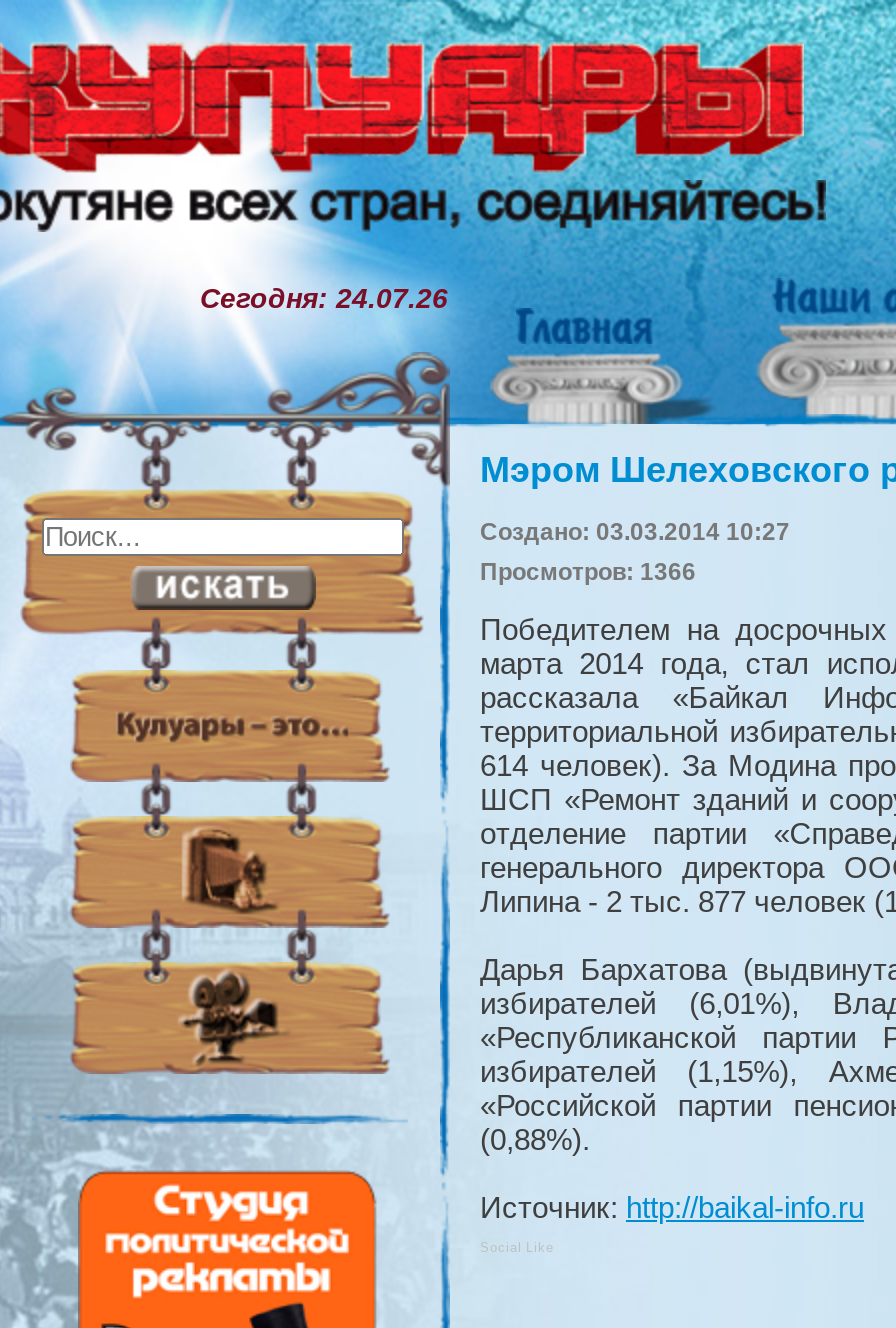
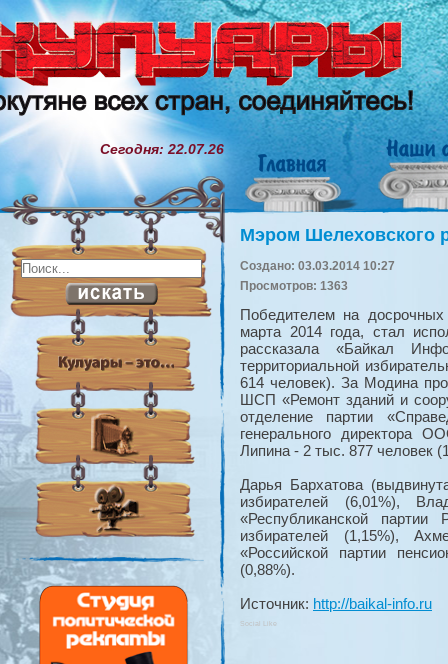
- Сегодня: 24.07.26
+ Сегодня: 22.07.26

- Просмотров: 1366
+ Просмотров: 1363
